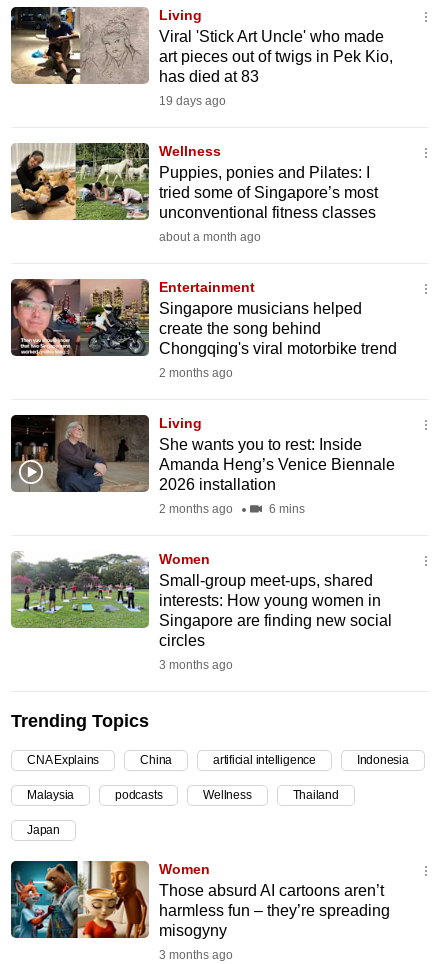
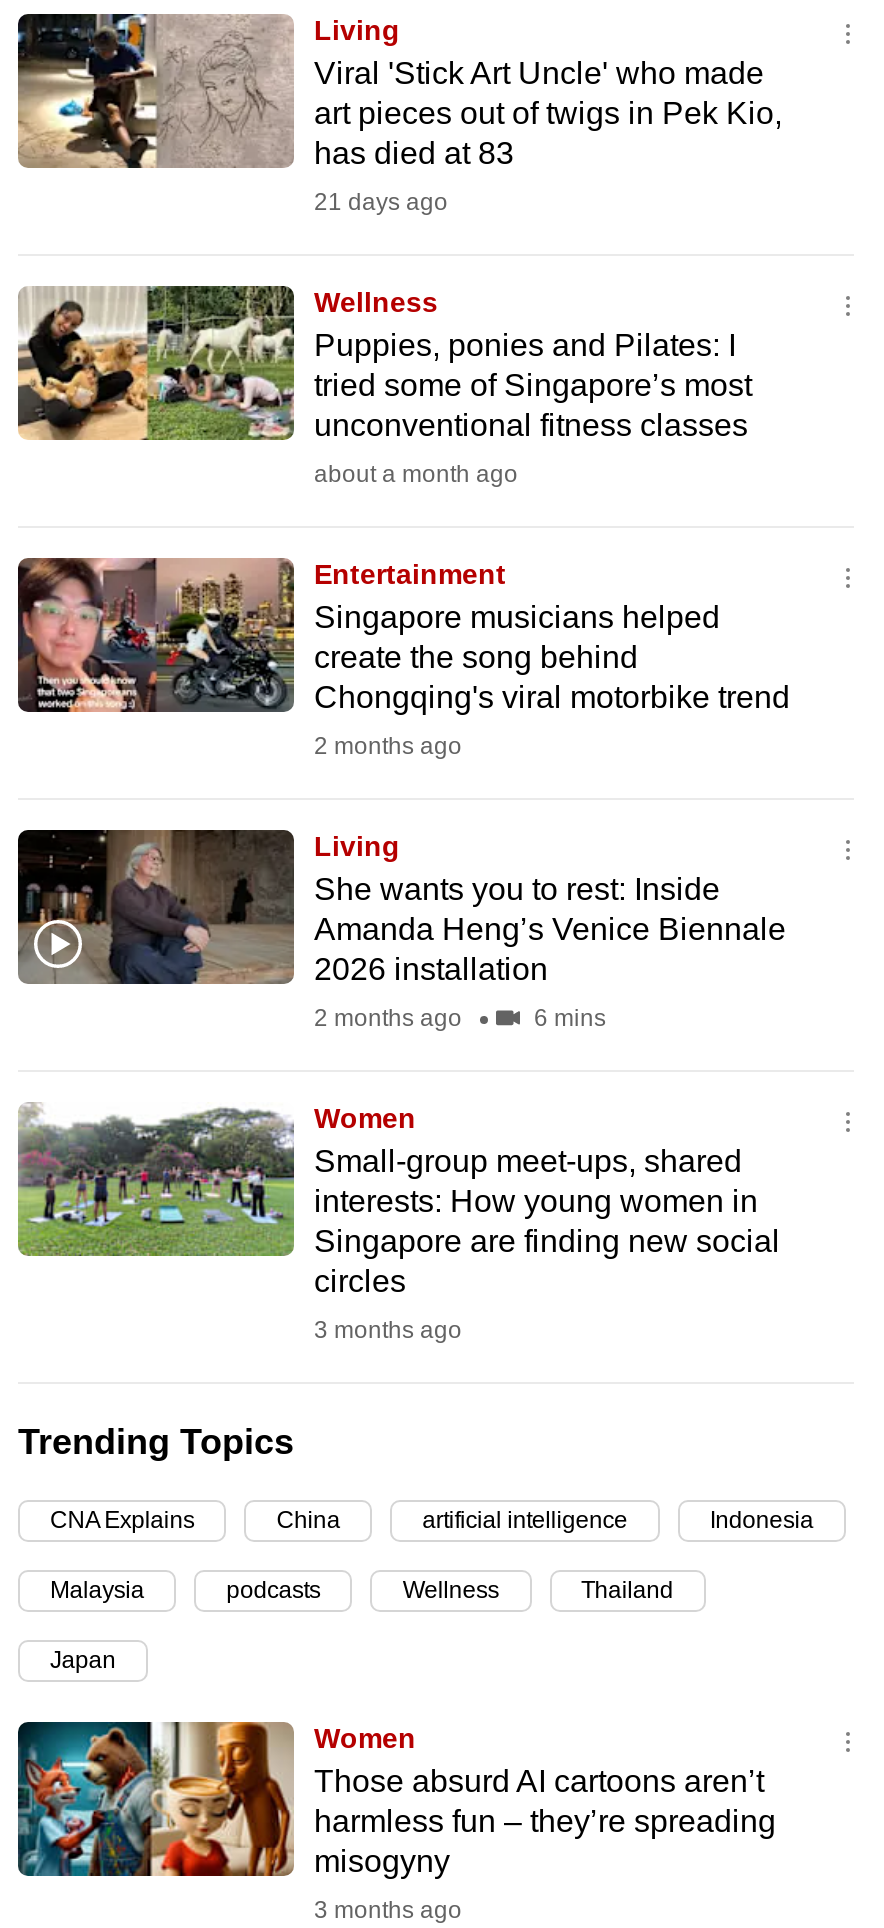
- 19 days ago
+ 21 days ago
